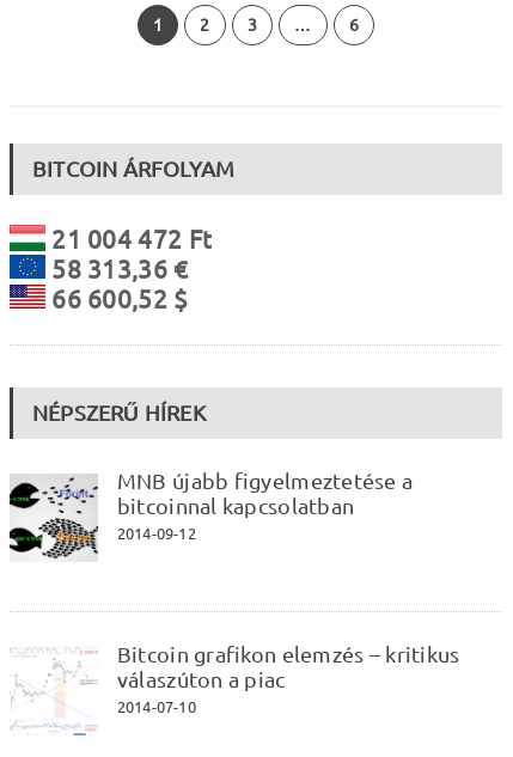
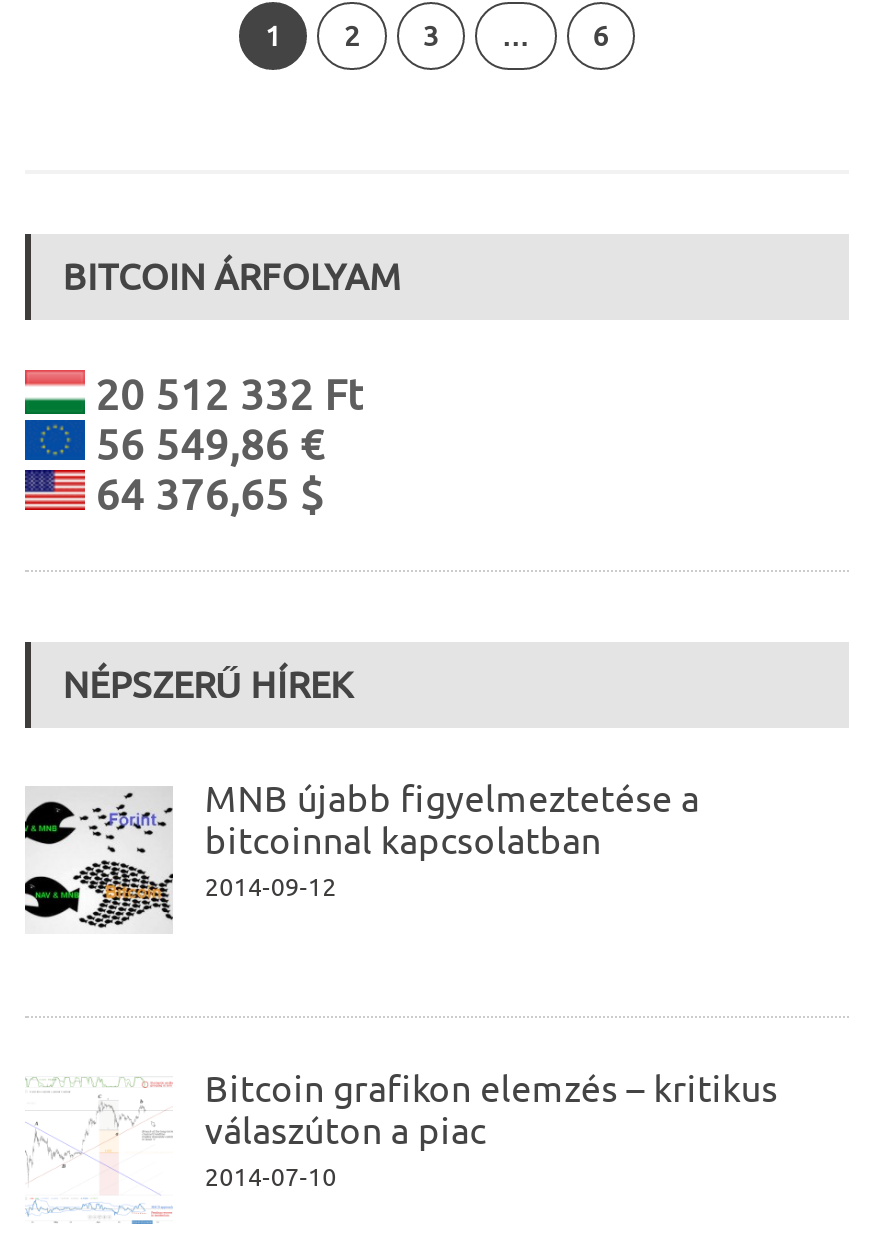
- 21 004 472 Ft
+ 20 512 332 Ft

- 58 313,36 €
+ 56 549,86 €

- 66 600,52 $
+ 64 376,65 $
